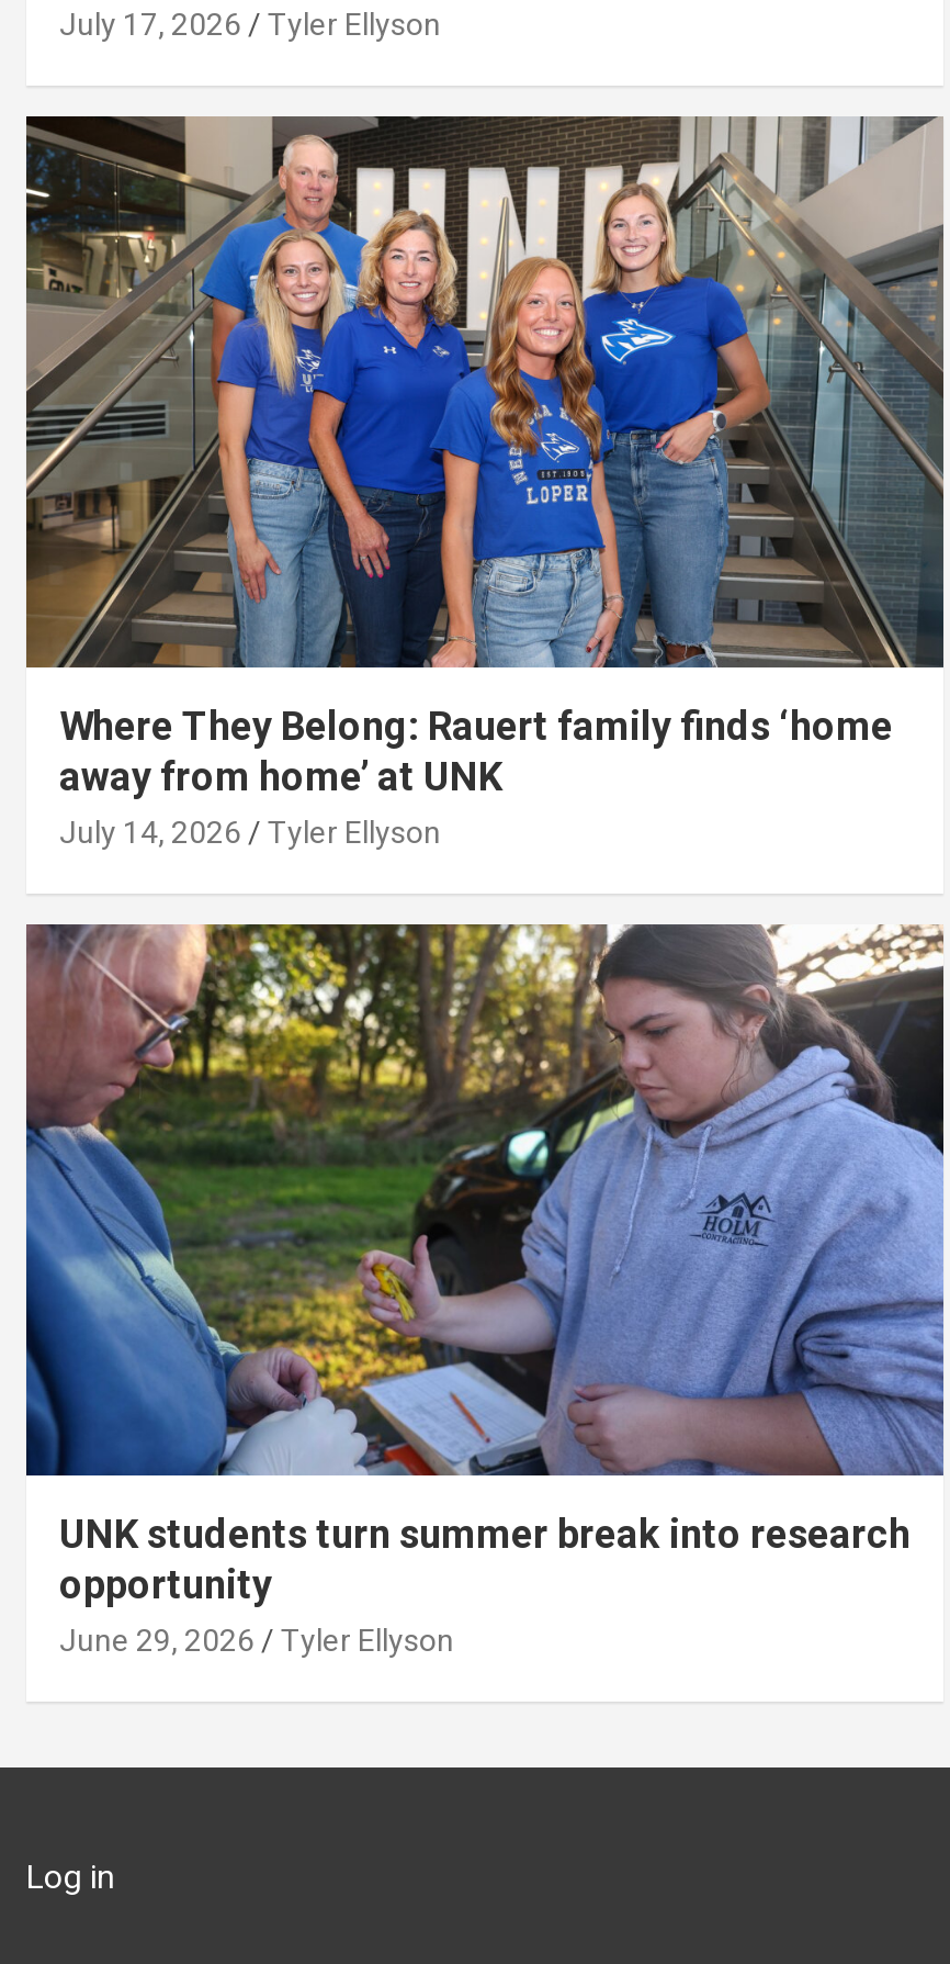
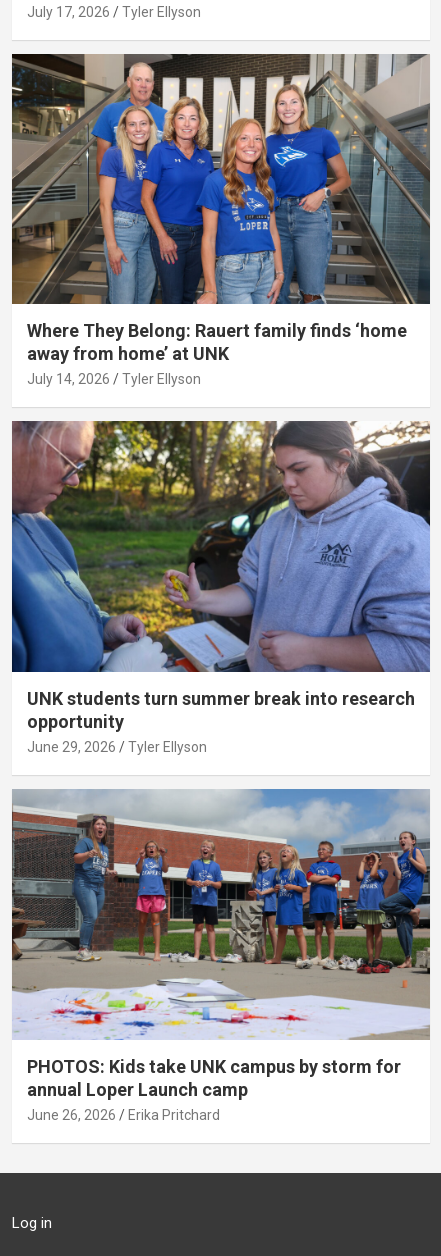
+ [image]
+ PHOTOS: Kids take UNK campus by storm for
+ annual Loper Launch camp
+ June 26, 2026
+ Erika Pritchard
